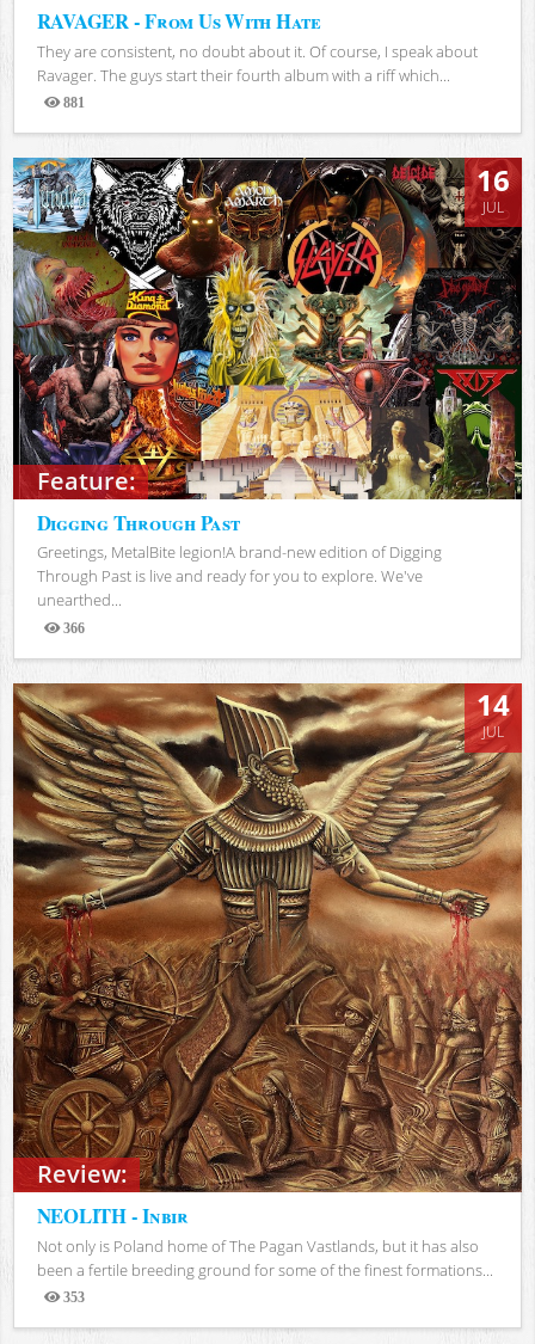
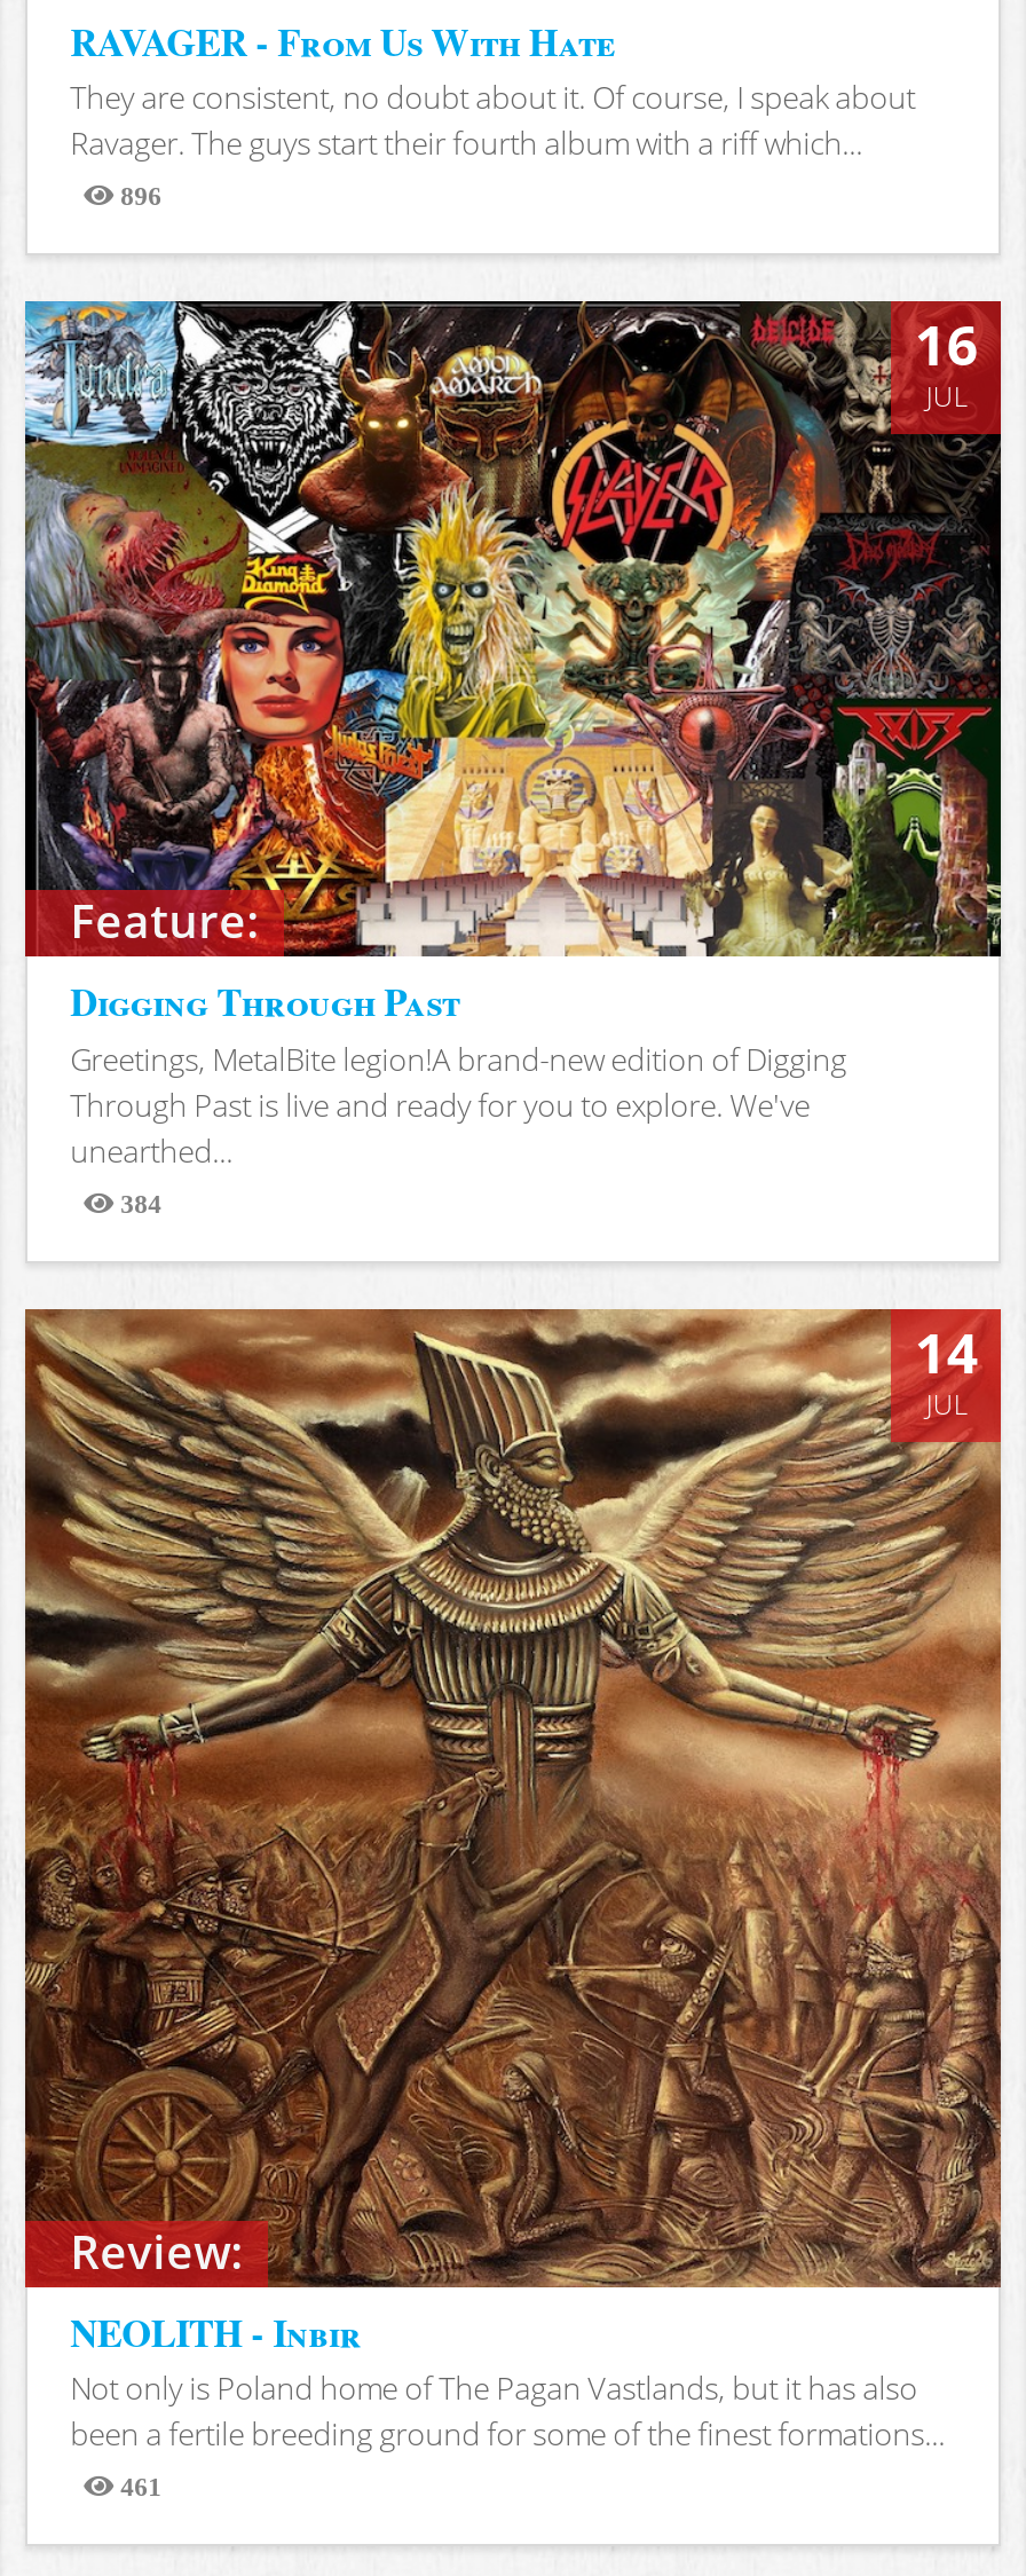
- 881
+ 896

- 366
+ 384

- 353
+ 461
